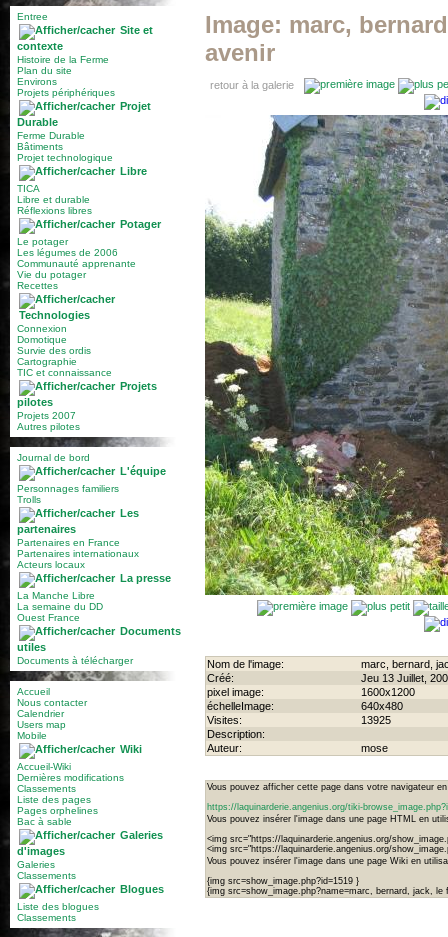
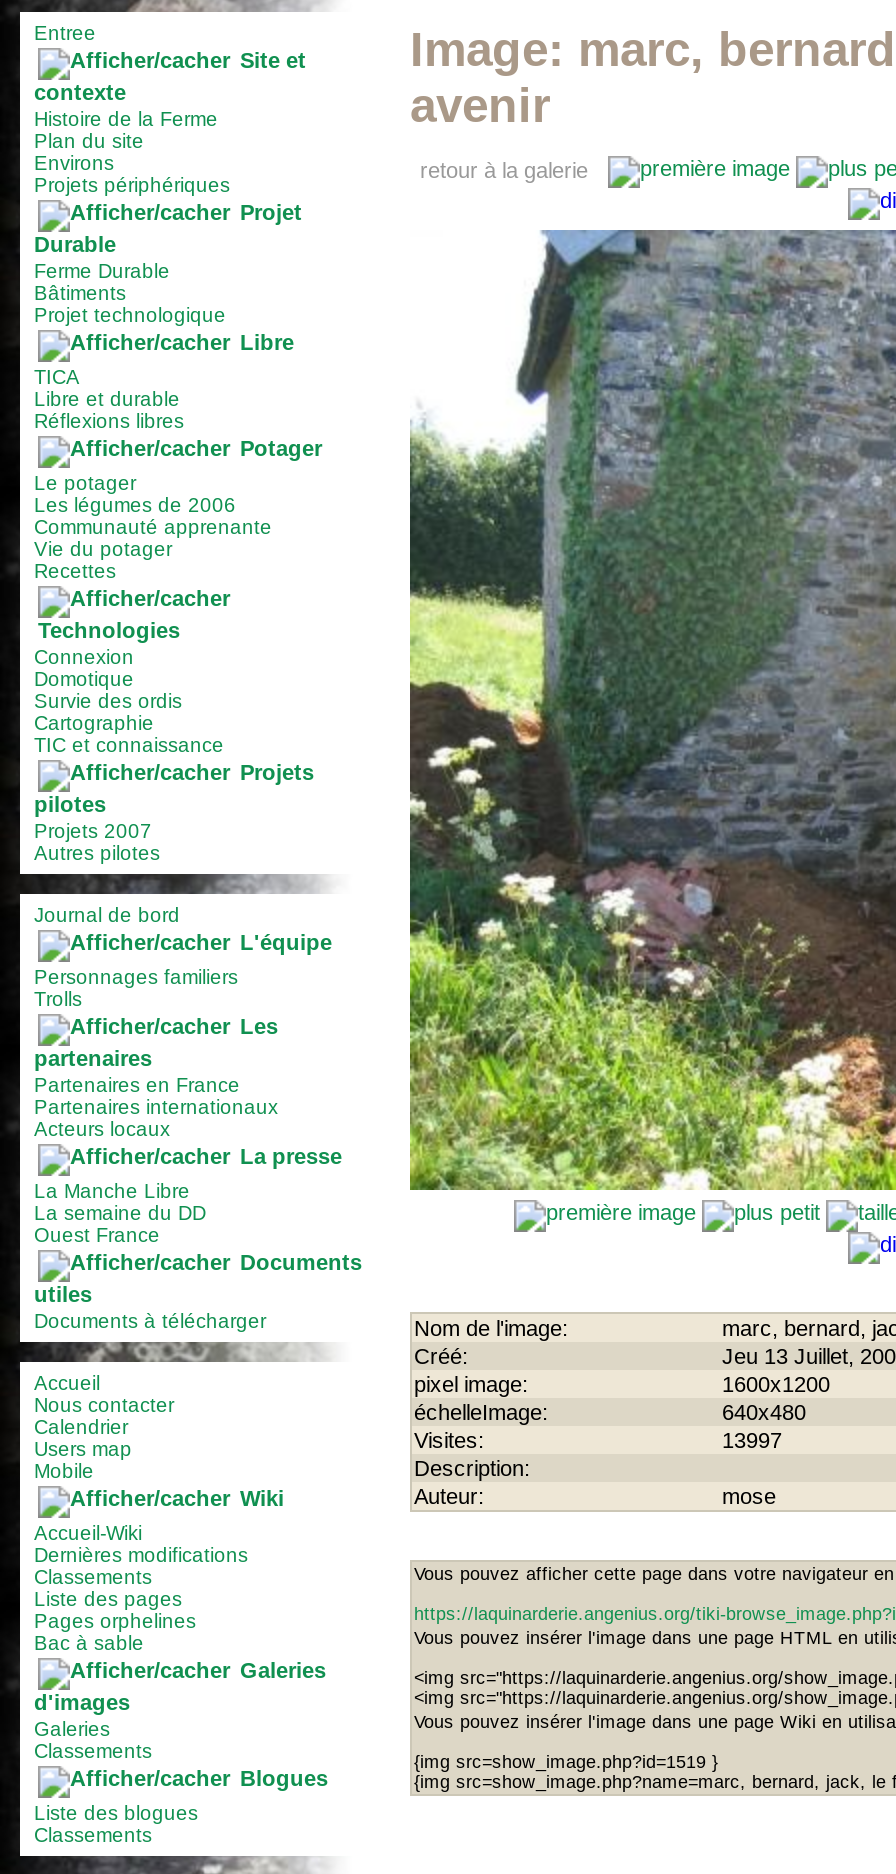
- 13925
+ 13997
